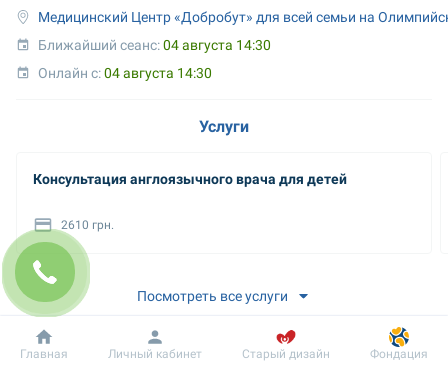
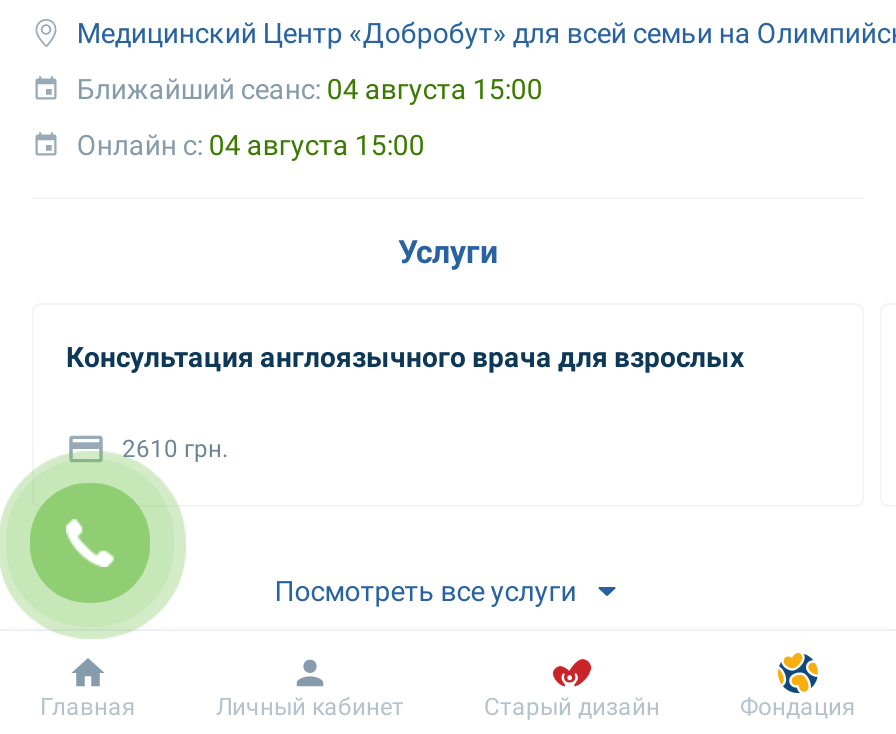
- Ближайший сеанс: 04 августа 14:30
+ Ближайший сеанс: 04 августа 15:00

- Онлайн с: 04 августа 14:30
+ Онлайн с: 04 августа 15:00

- Консультация англоязычного врача для детей
+ Консультация англоязычного врача для взрослых
